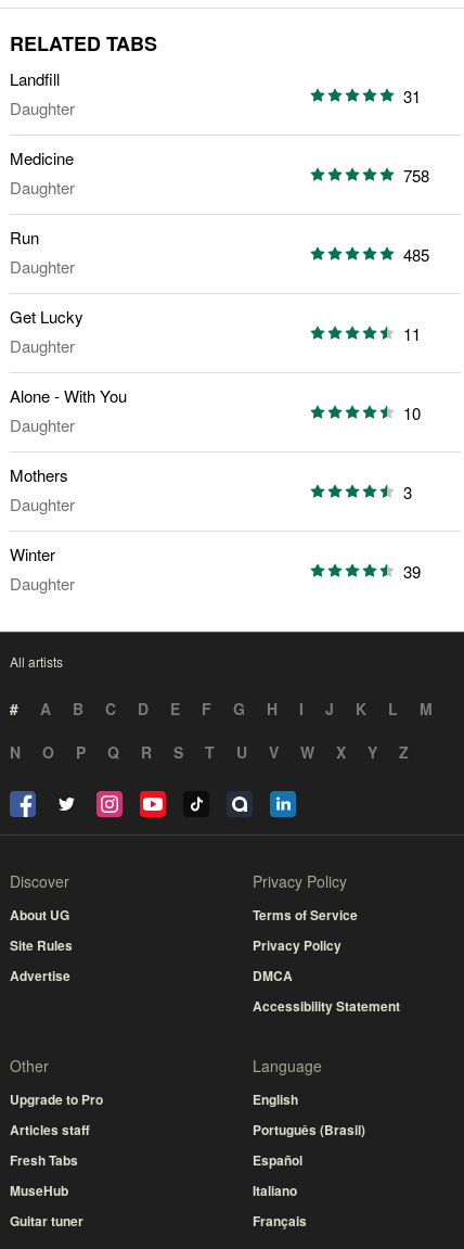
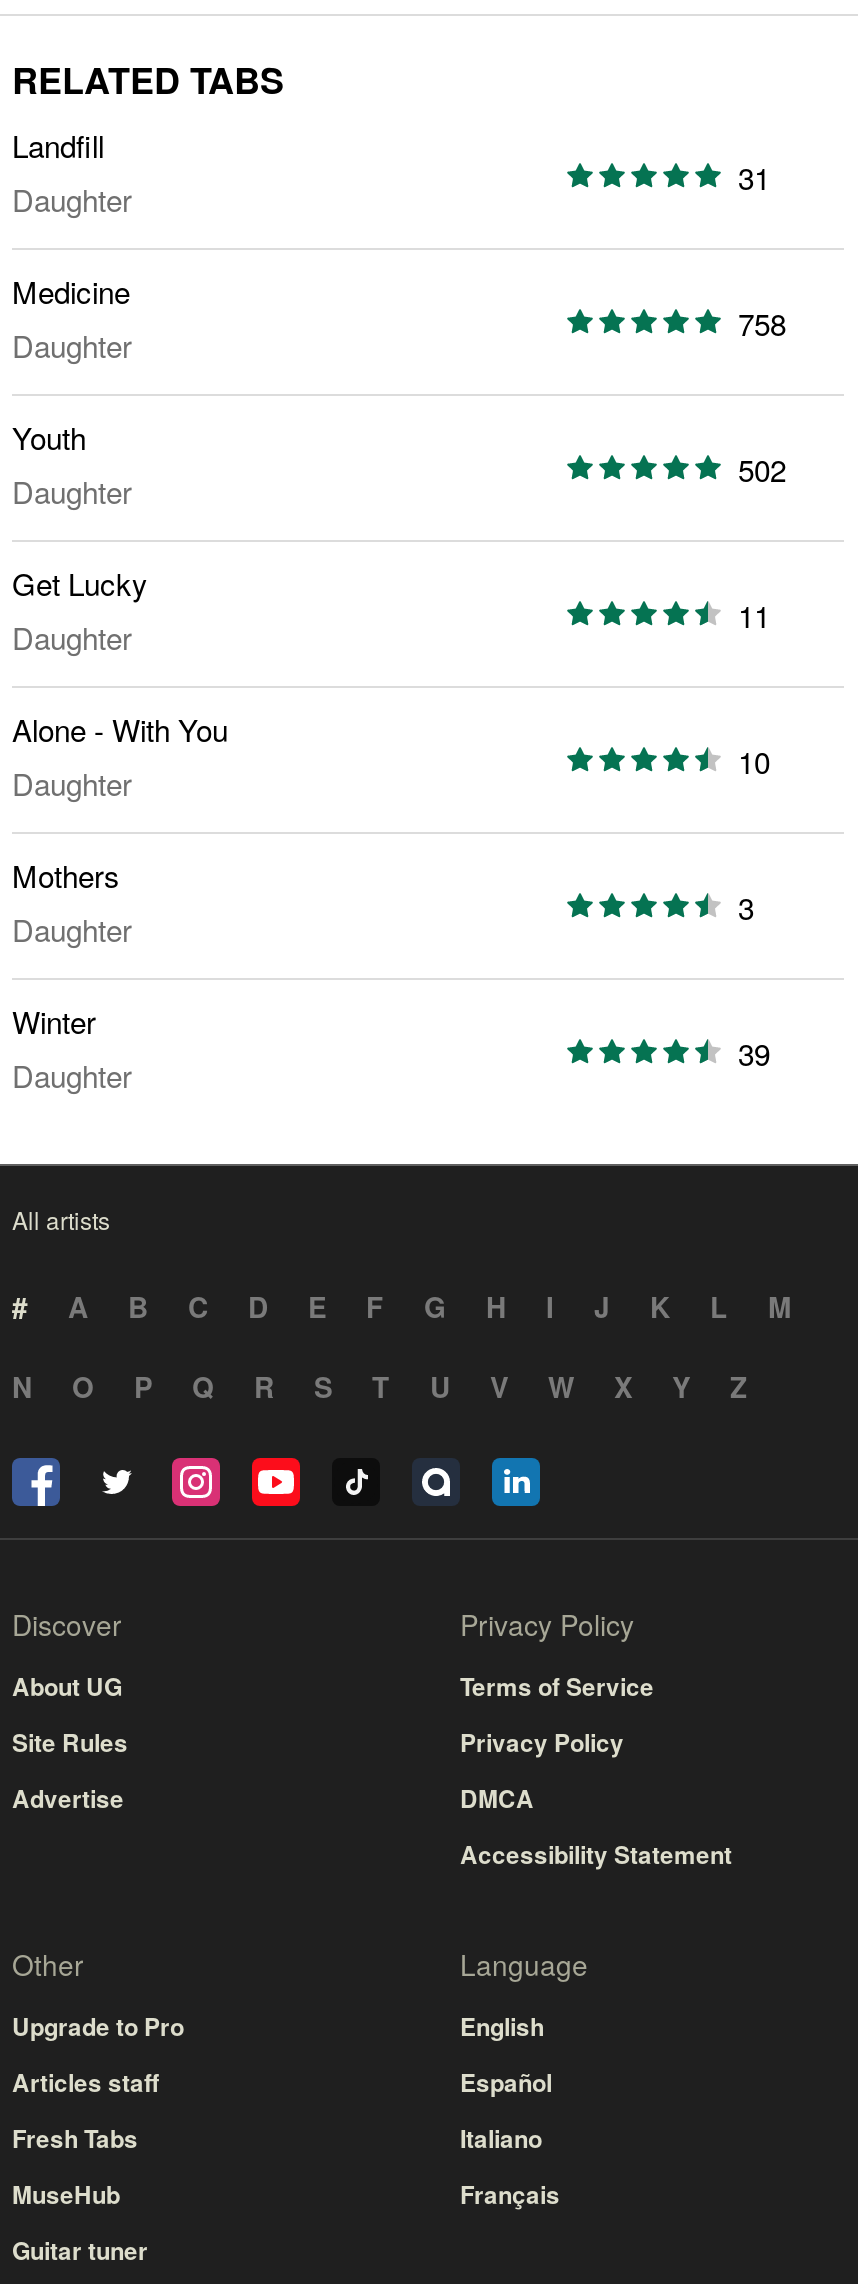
- Run
+ Youth

- 485
+ 502

- Português (Brasil)

moved up: Español | Italiano | Français
